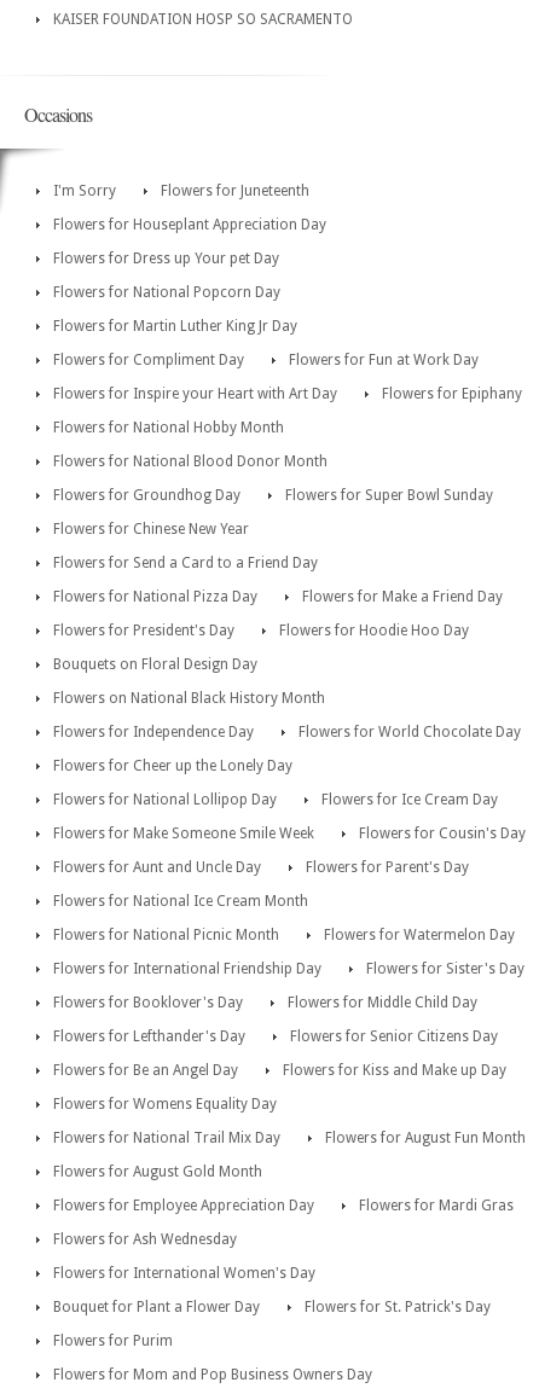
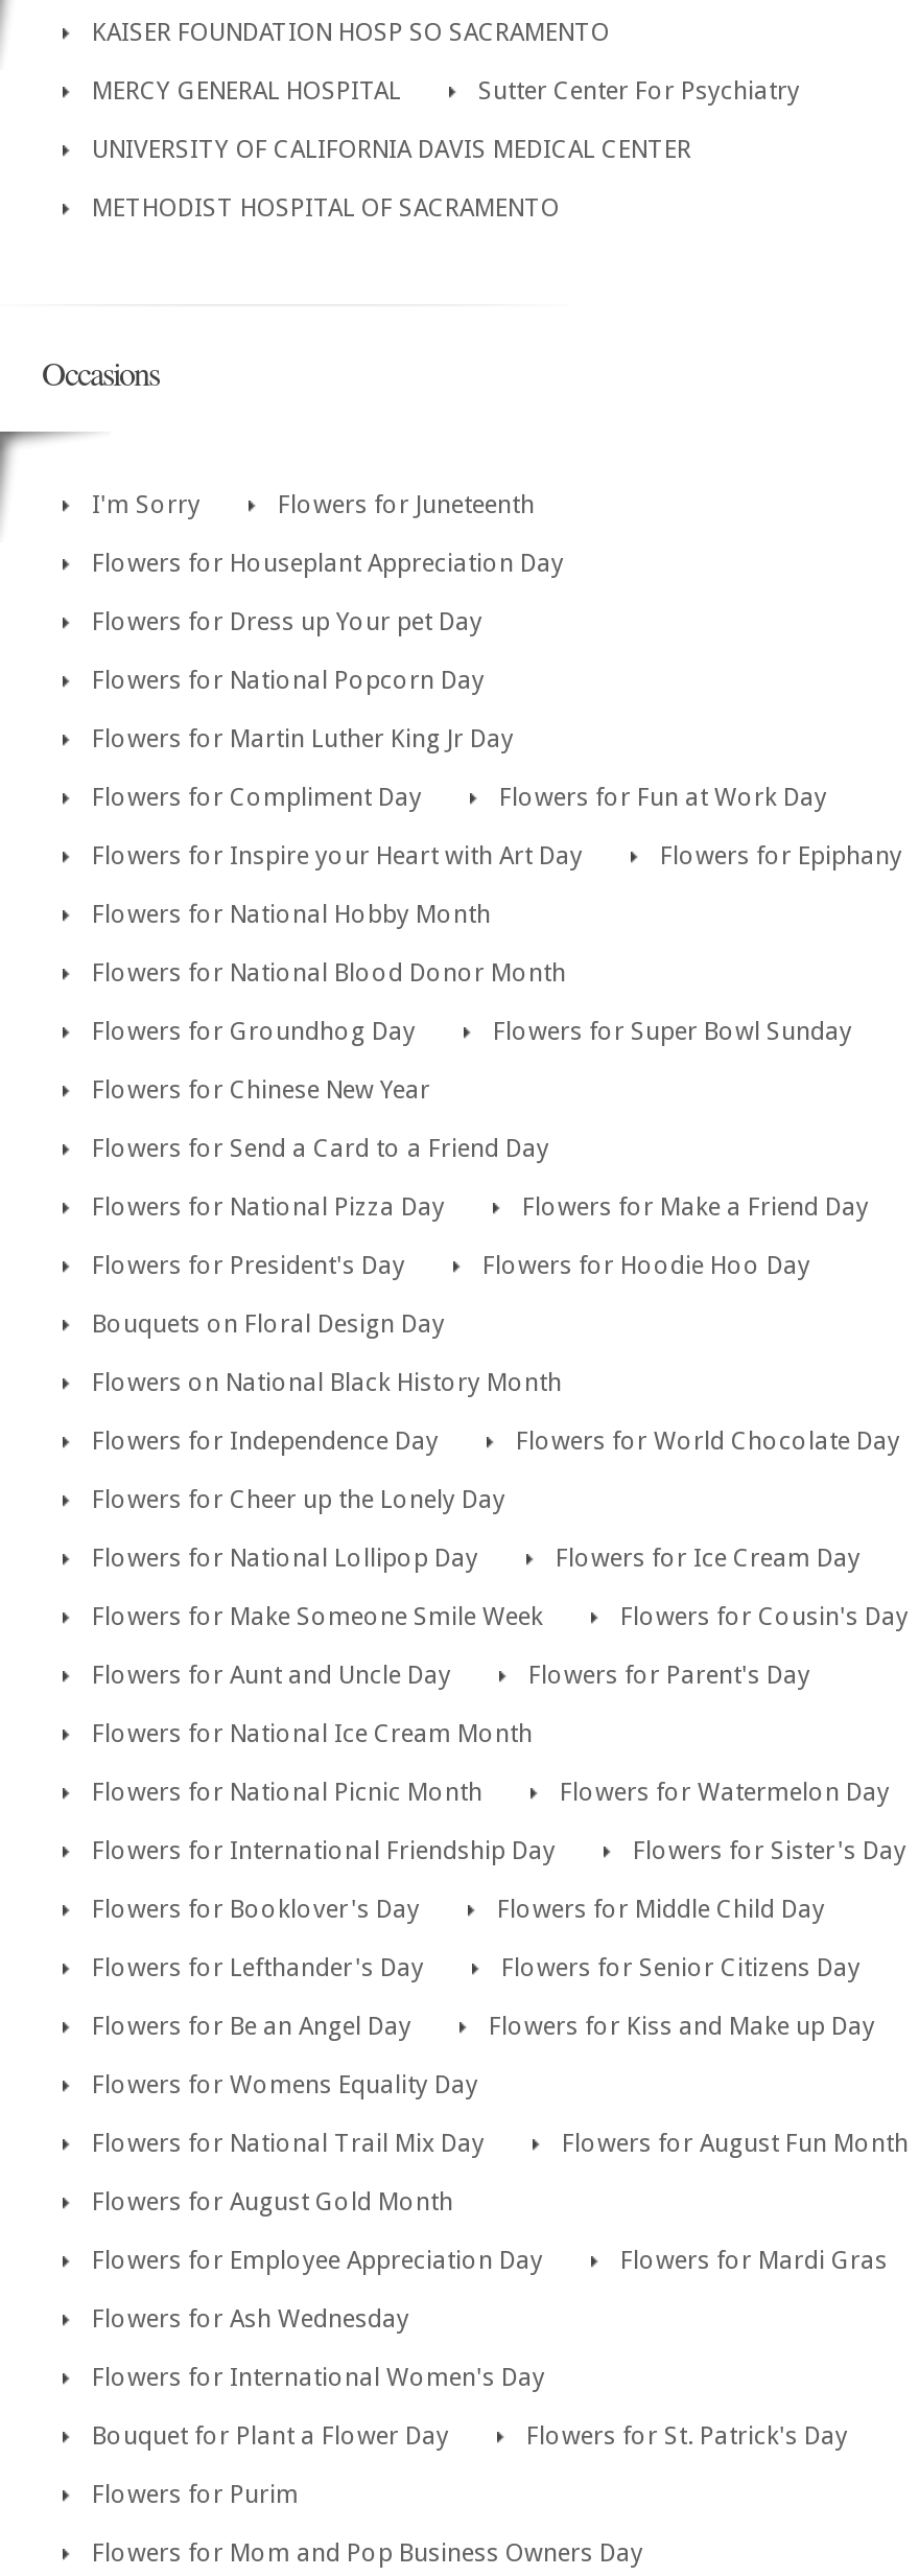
+ MERCY GENERAL HOSPITAL
+ Sutter Center For Psychiatry
+ UNIVERSITY OF CALIFORNIA DAVIS MEDICAL CENTER
+ METHODIST HOSPITAL OF SACRAMENTO
